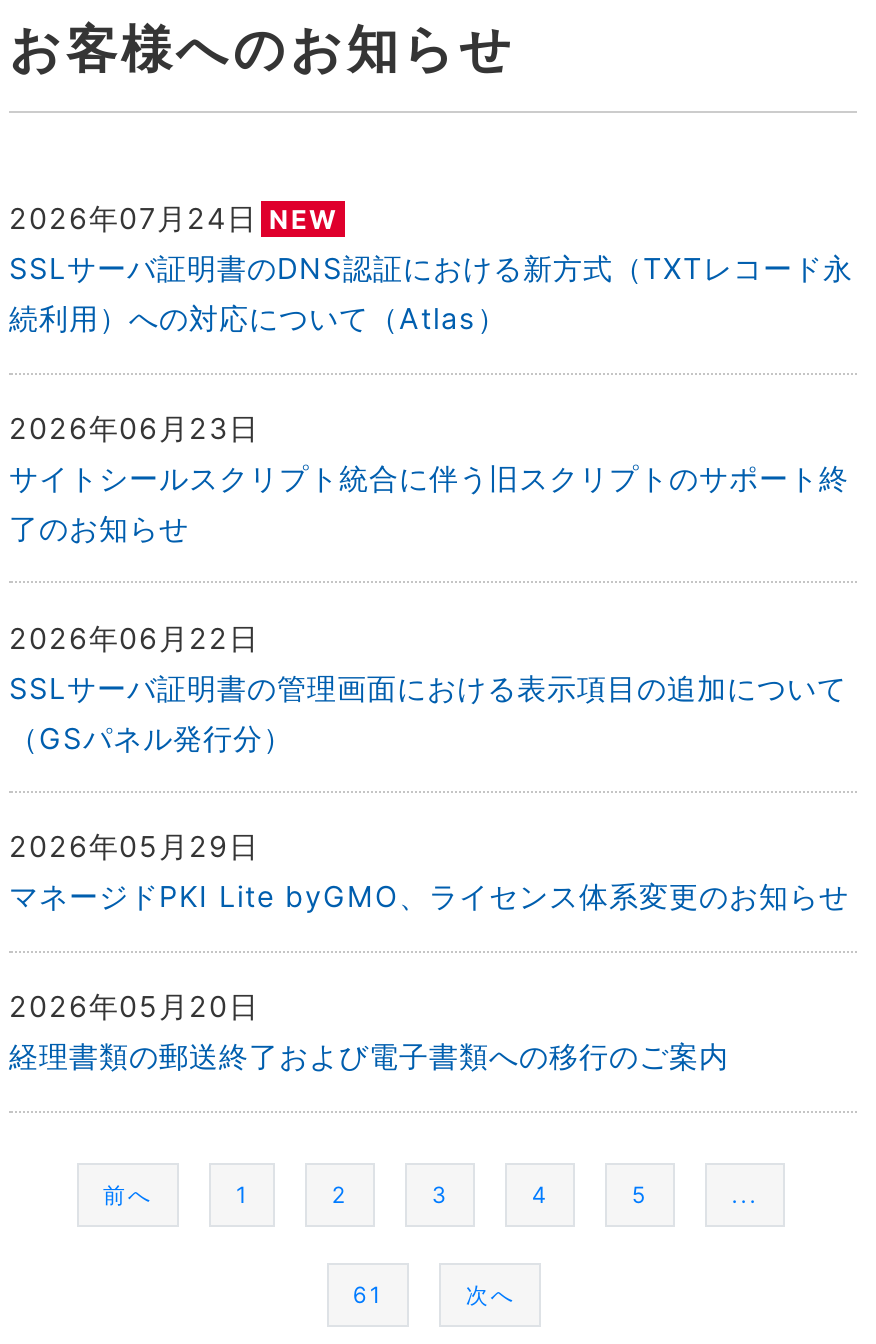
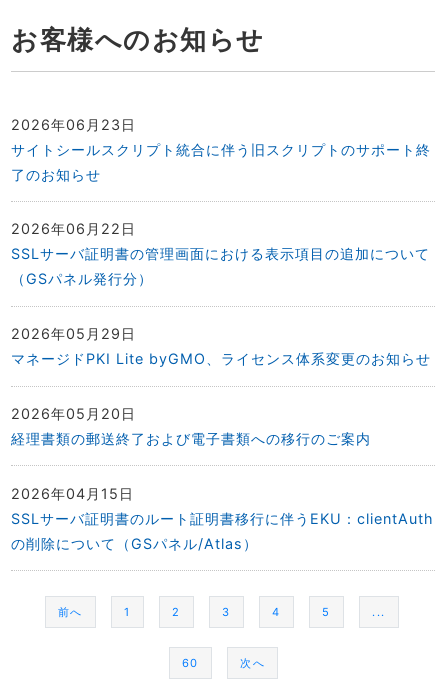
- 2026年07月24日 NEW
- SSLサーバ証明書のDNS認証における新方式（TXTレコード永
- 続利用）への対応について（Atlas）

moved up: 2026年06月23日 | サイトシールスクリプト統合に伴う旧スクリプトのサポート終 | 了のお知らせ | ... | 2026年05月20日 | 経理書類の郵送終了および電子書類への移行のご案内

+ 2026年04月15日
+ SSLサーバ証明書のルート証明書移行に伴うEKU：clientAuth
+ の削除について（GSパネル/Atlas）

- 61
+ 60
